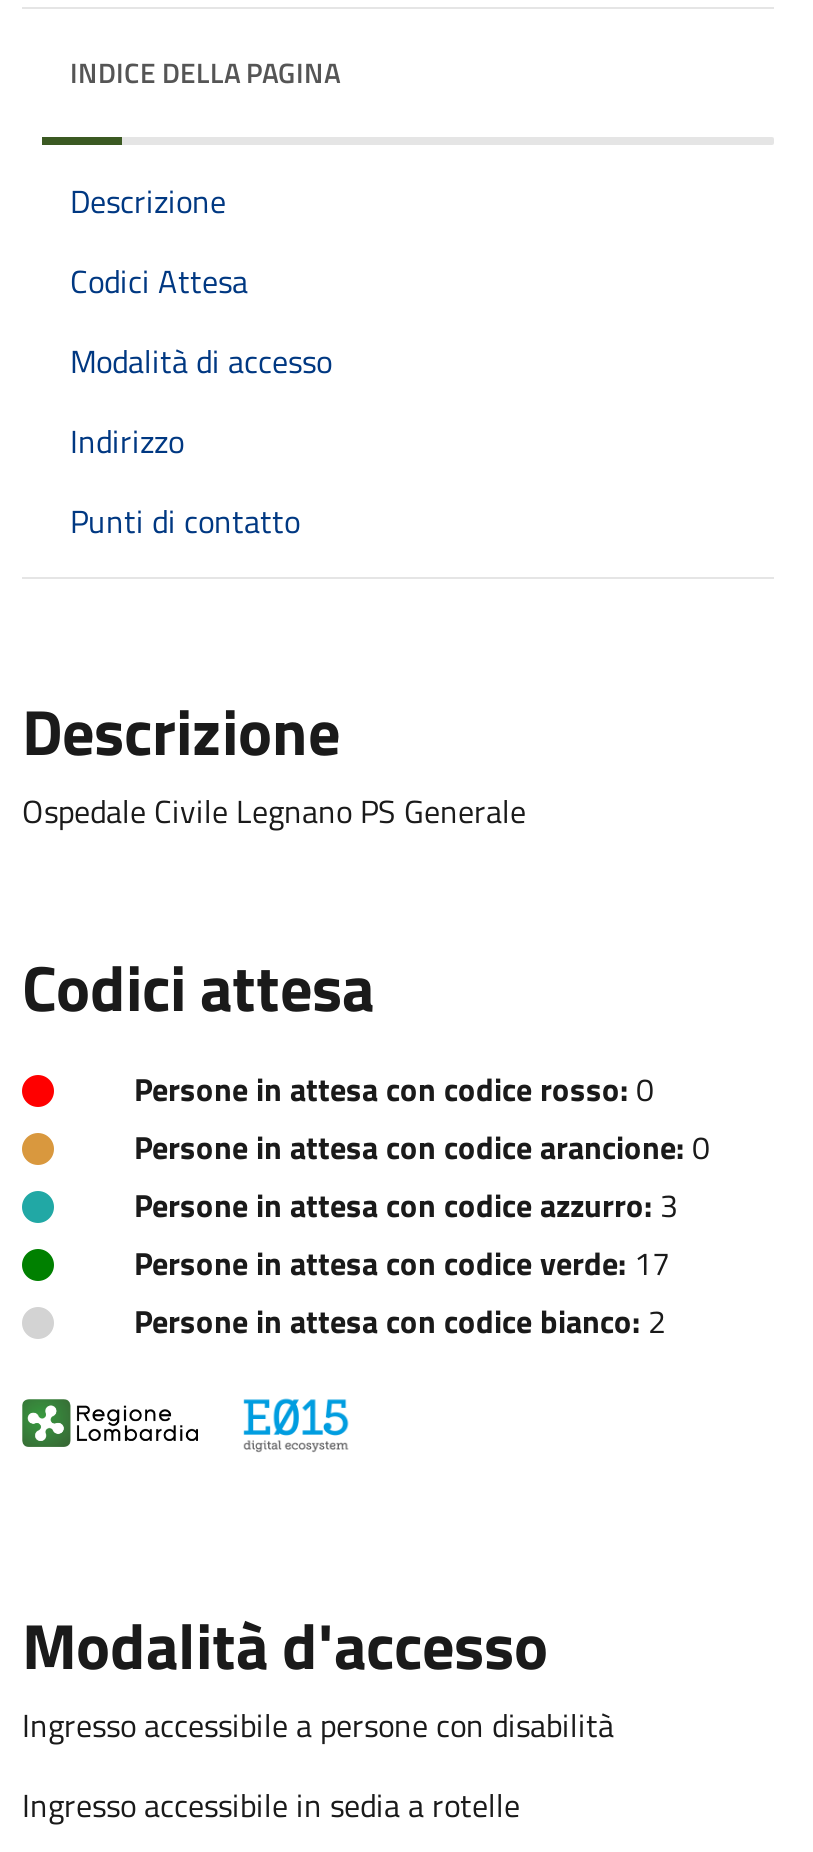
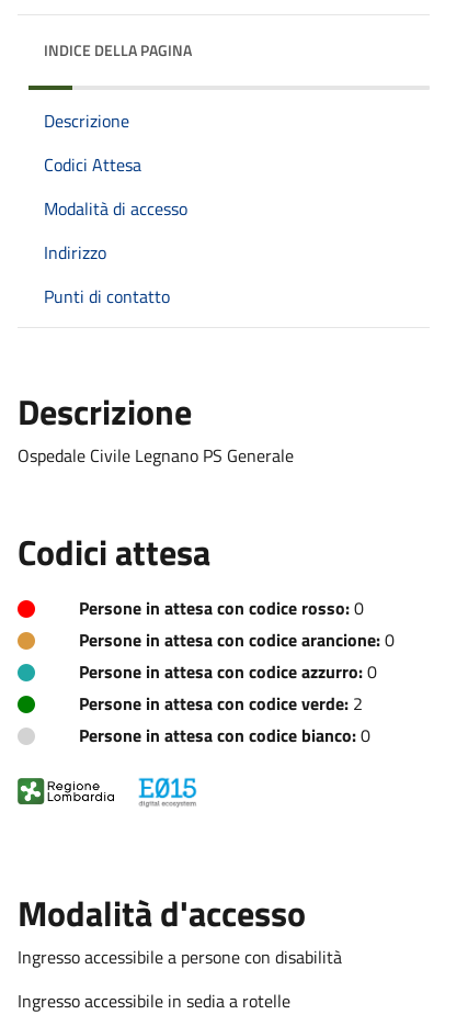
- Persone in attesa con codice azzurro: 3
+ Persone in attesa con codice azzurro: 0

- Persone in attesa con codice verde: 17
+ Persone in attesa con codice verde: 2

- Persone in attesa con codice bianco: 2
+ Persone in attesa con codice bianco: 0
